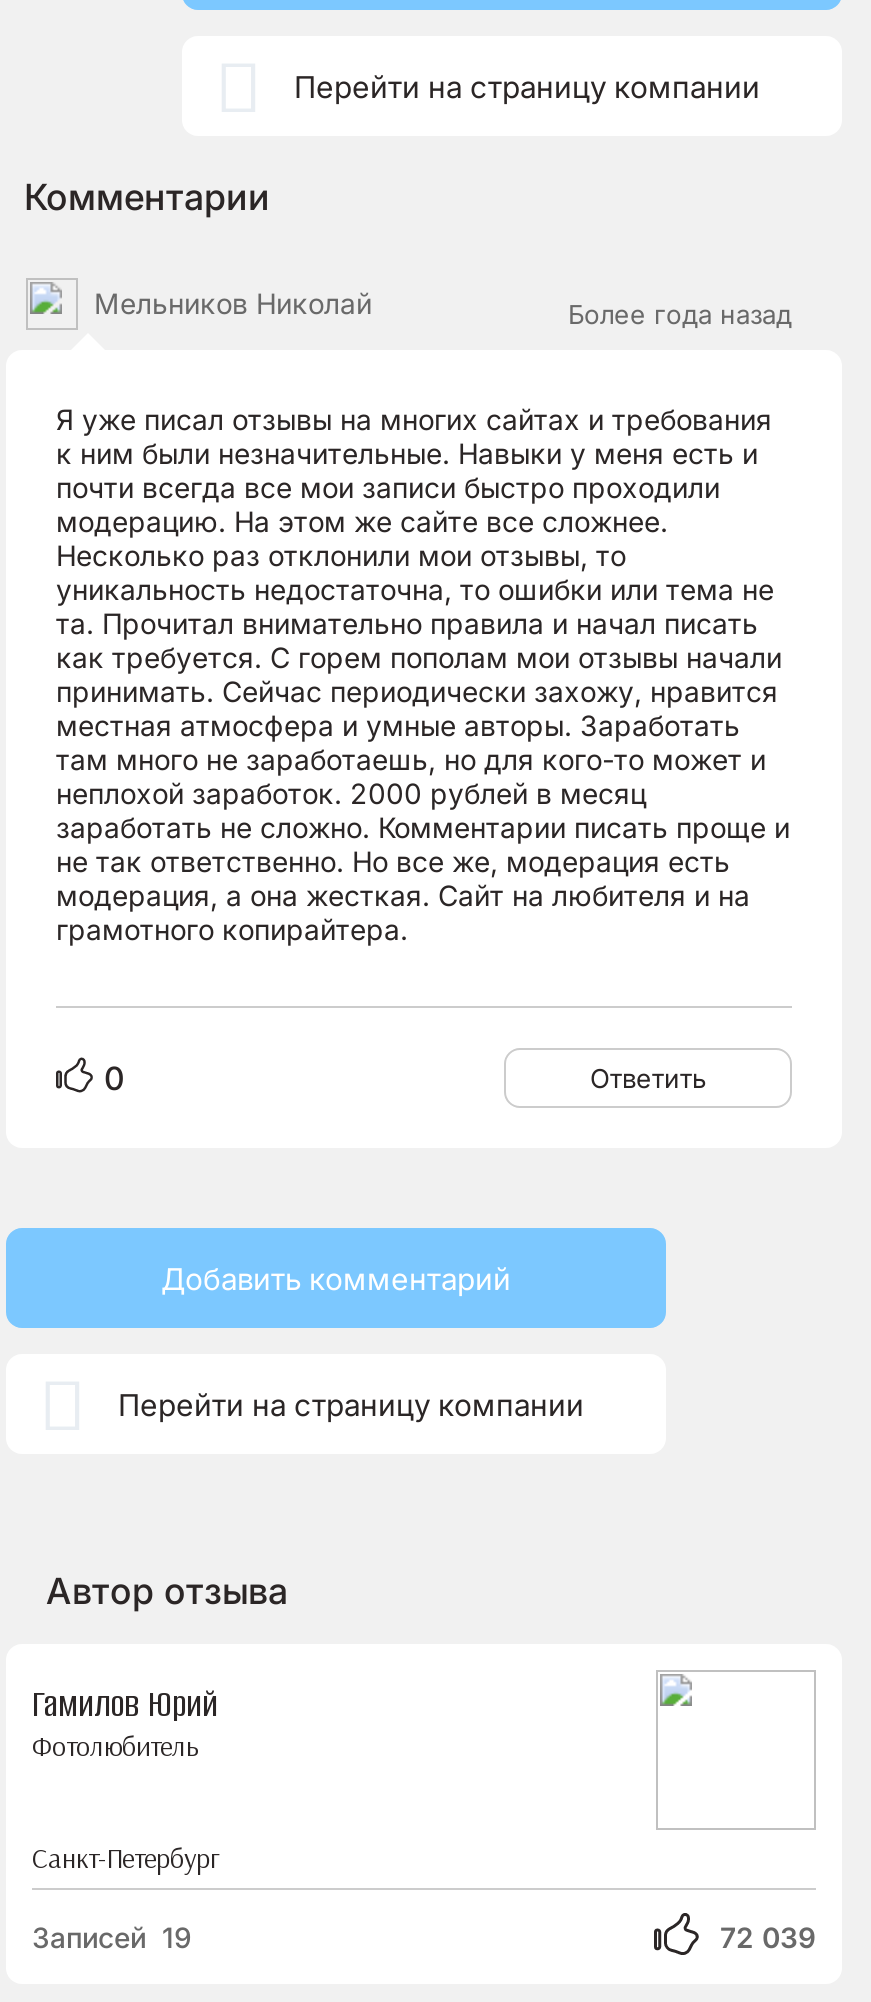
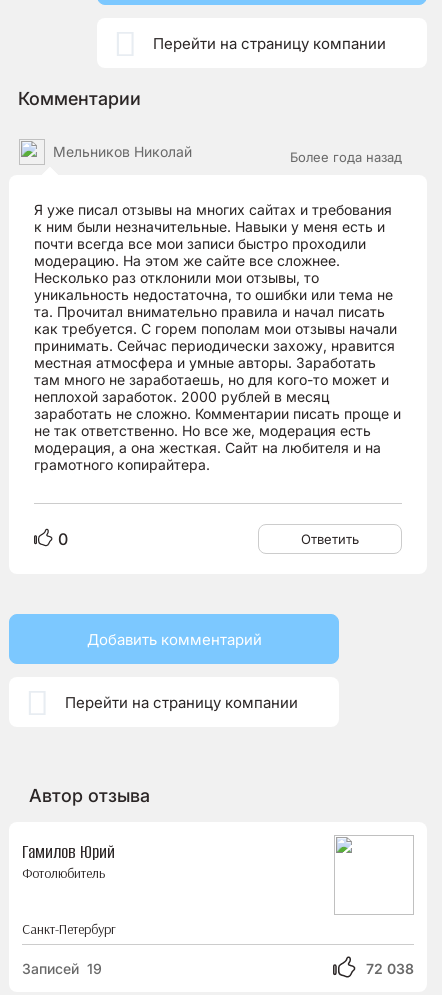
- 72 039
+ 72 038
